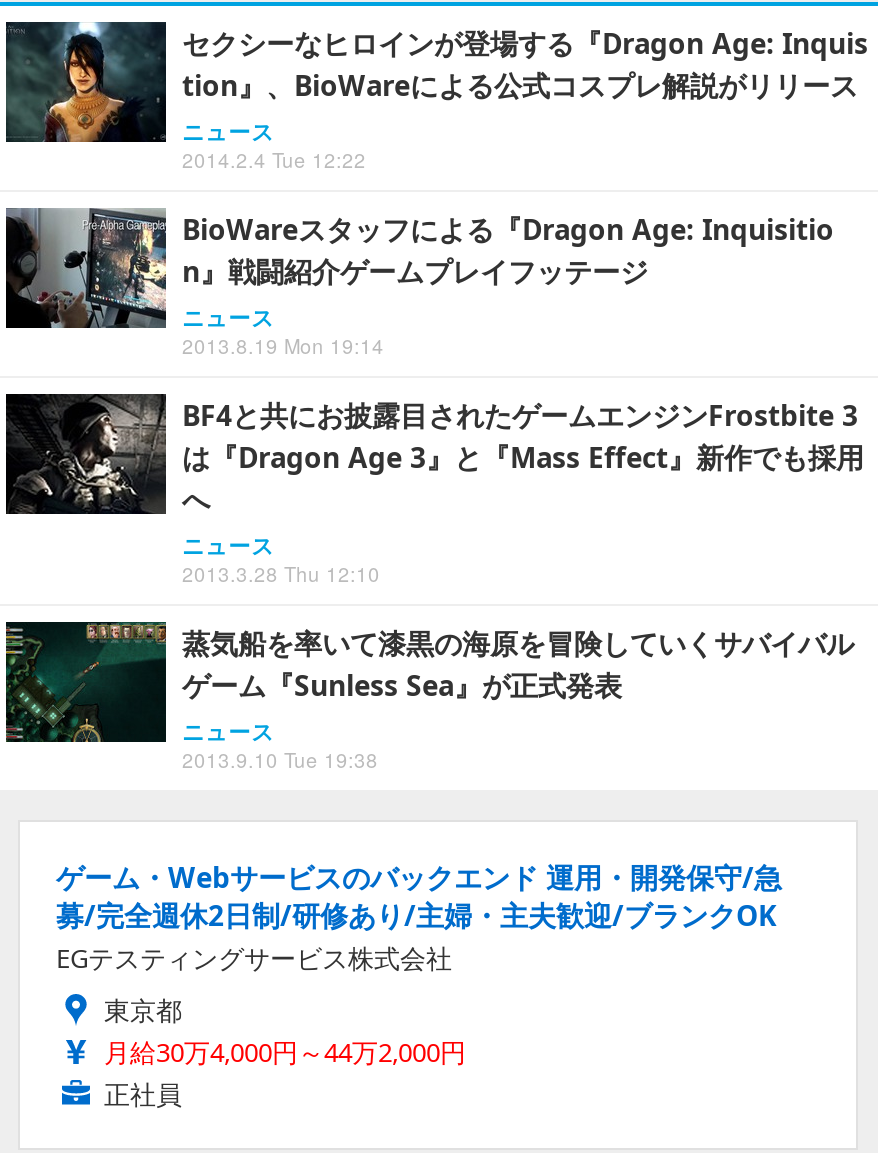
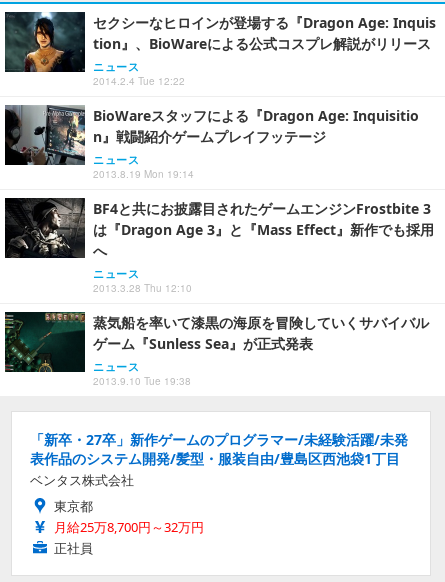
- ゲーム・Webサービスのバックエンド 運用・開発保守/急
- 募/完全週休2日制/研修あり/主婦・主夫歓迎/ブランクOK
- EGテスティングサービス株式会社
+ 「新卒・27卒」新作ゲームのプログラマー/未経験活躍/未発
+ 表作品のシステム開発/髪型・服装自由/豊島区西池袋1丁目
+ ベンタス株式会社

- 月給30万4,000円～44万2,000円
+ 月給25万8,700円～32万円
